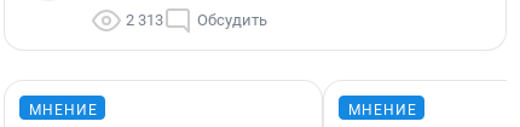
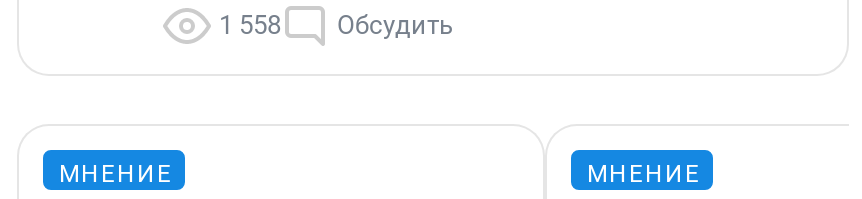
- 2 313 Обсудить
+ 1 558 Обсудить
